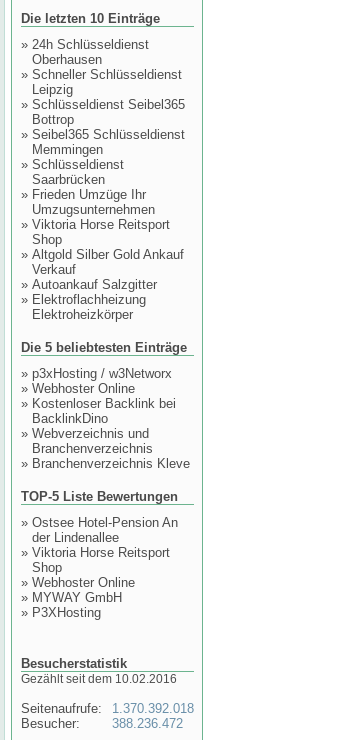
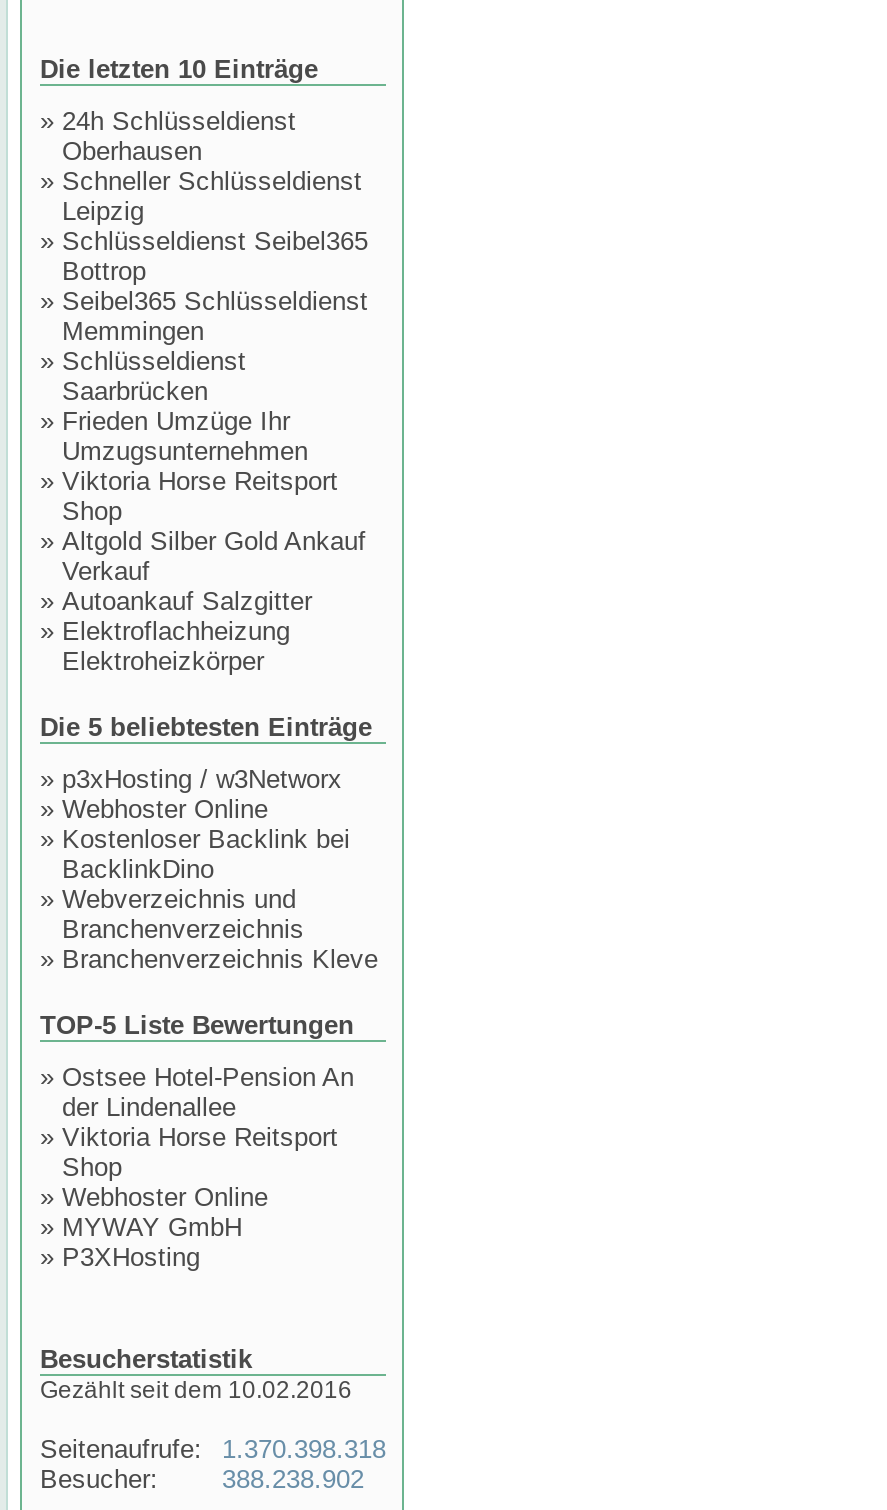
- Seitenaufrufe: 1.370.392.018
+ Seitenaufrufe: 1.370.398.318

- 388.236.472
+ 388.238.902
